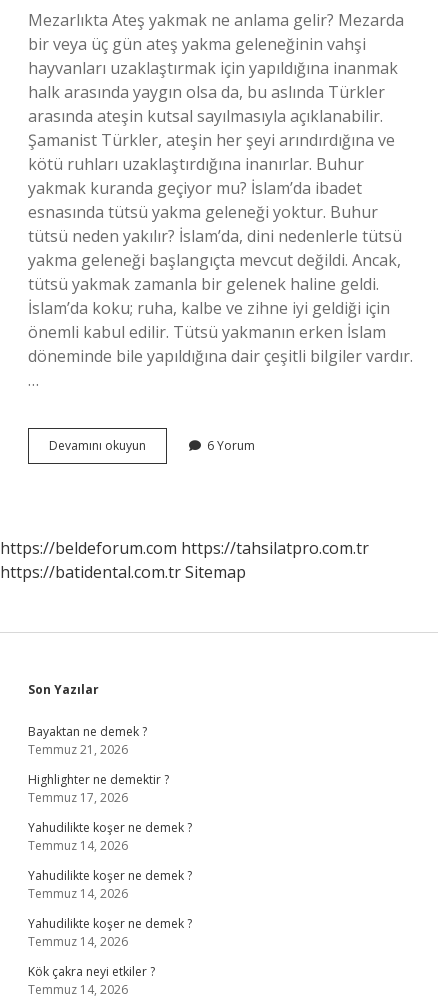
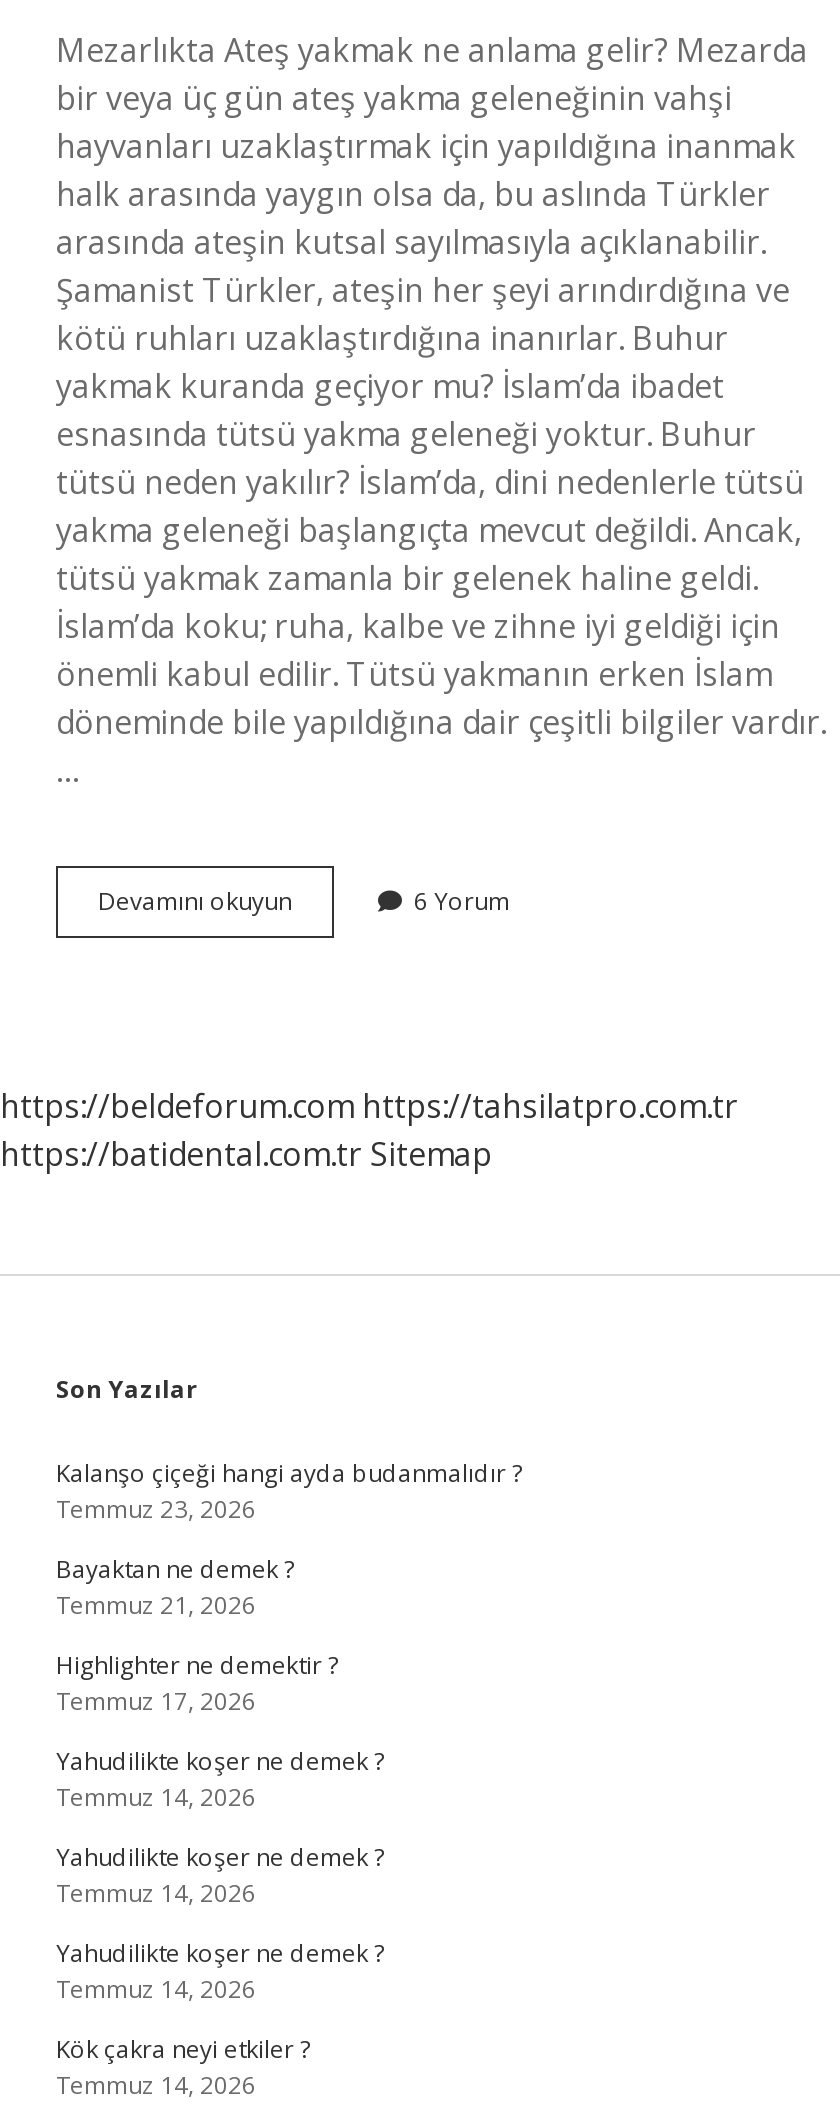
+ Kalanşo çiçeği hangi ayda budanmalıdır ?
+ Temmuz 23, 2026
